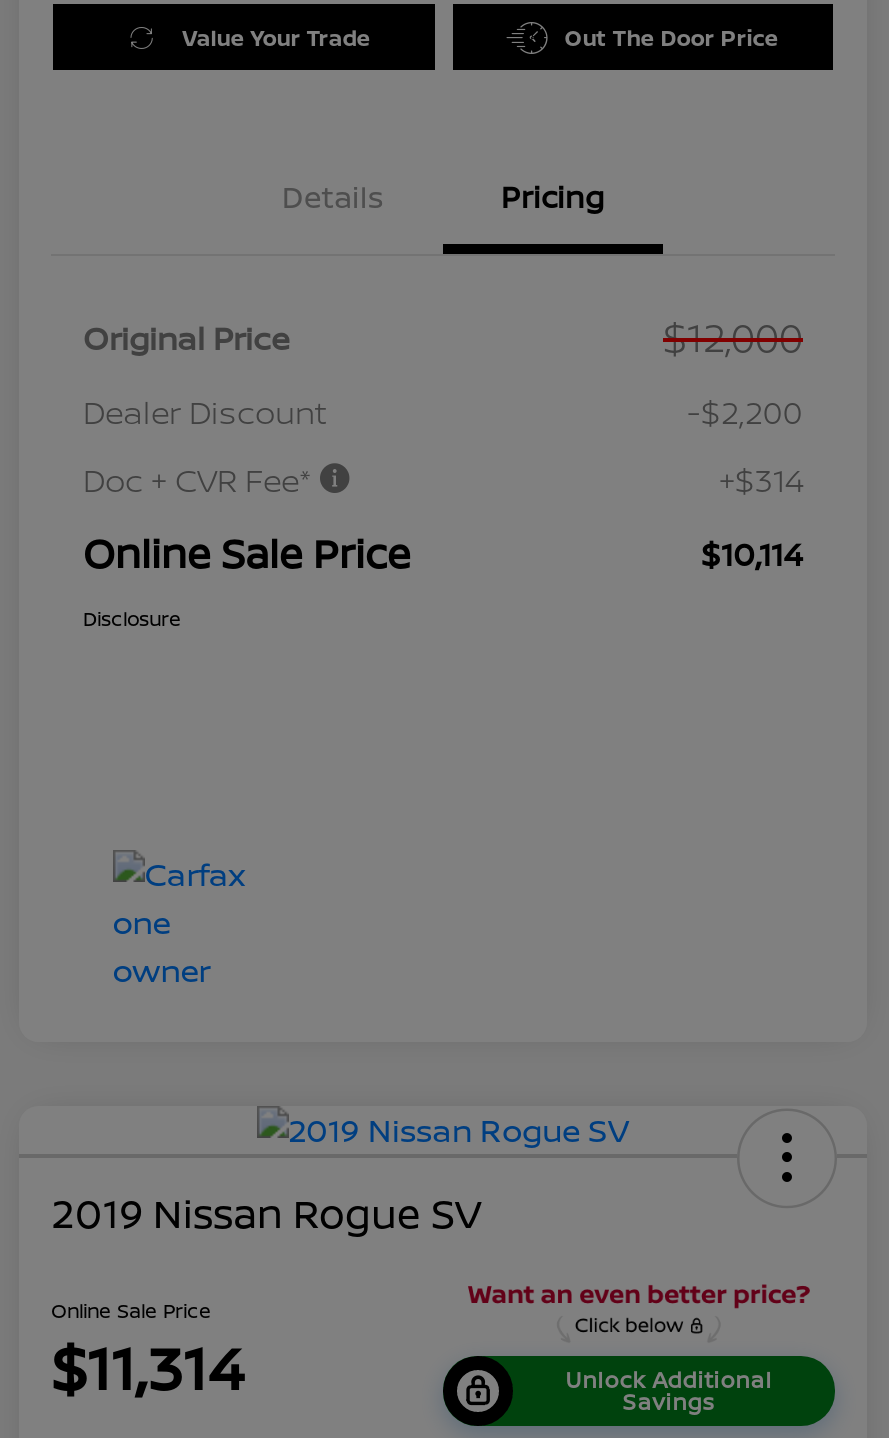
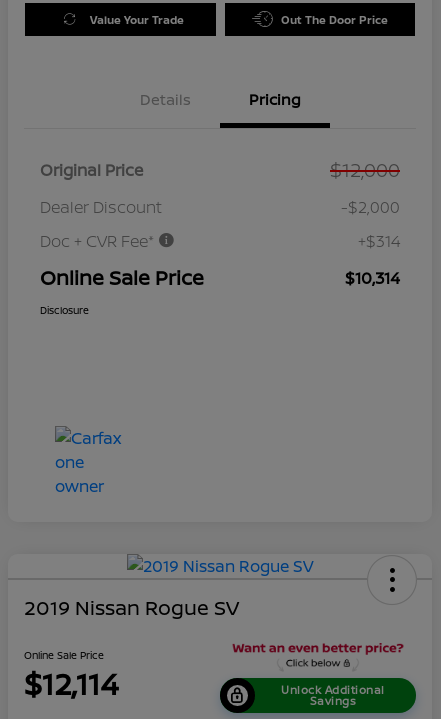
- -$2,200
+ -$2,000

- $10,114
+ $10,314

- $11,314
+ $12,114
